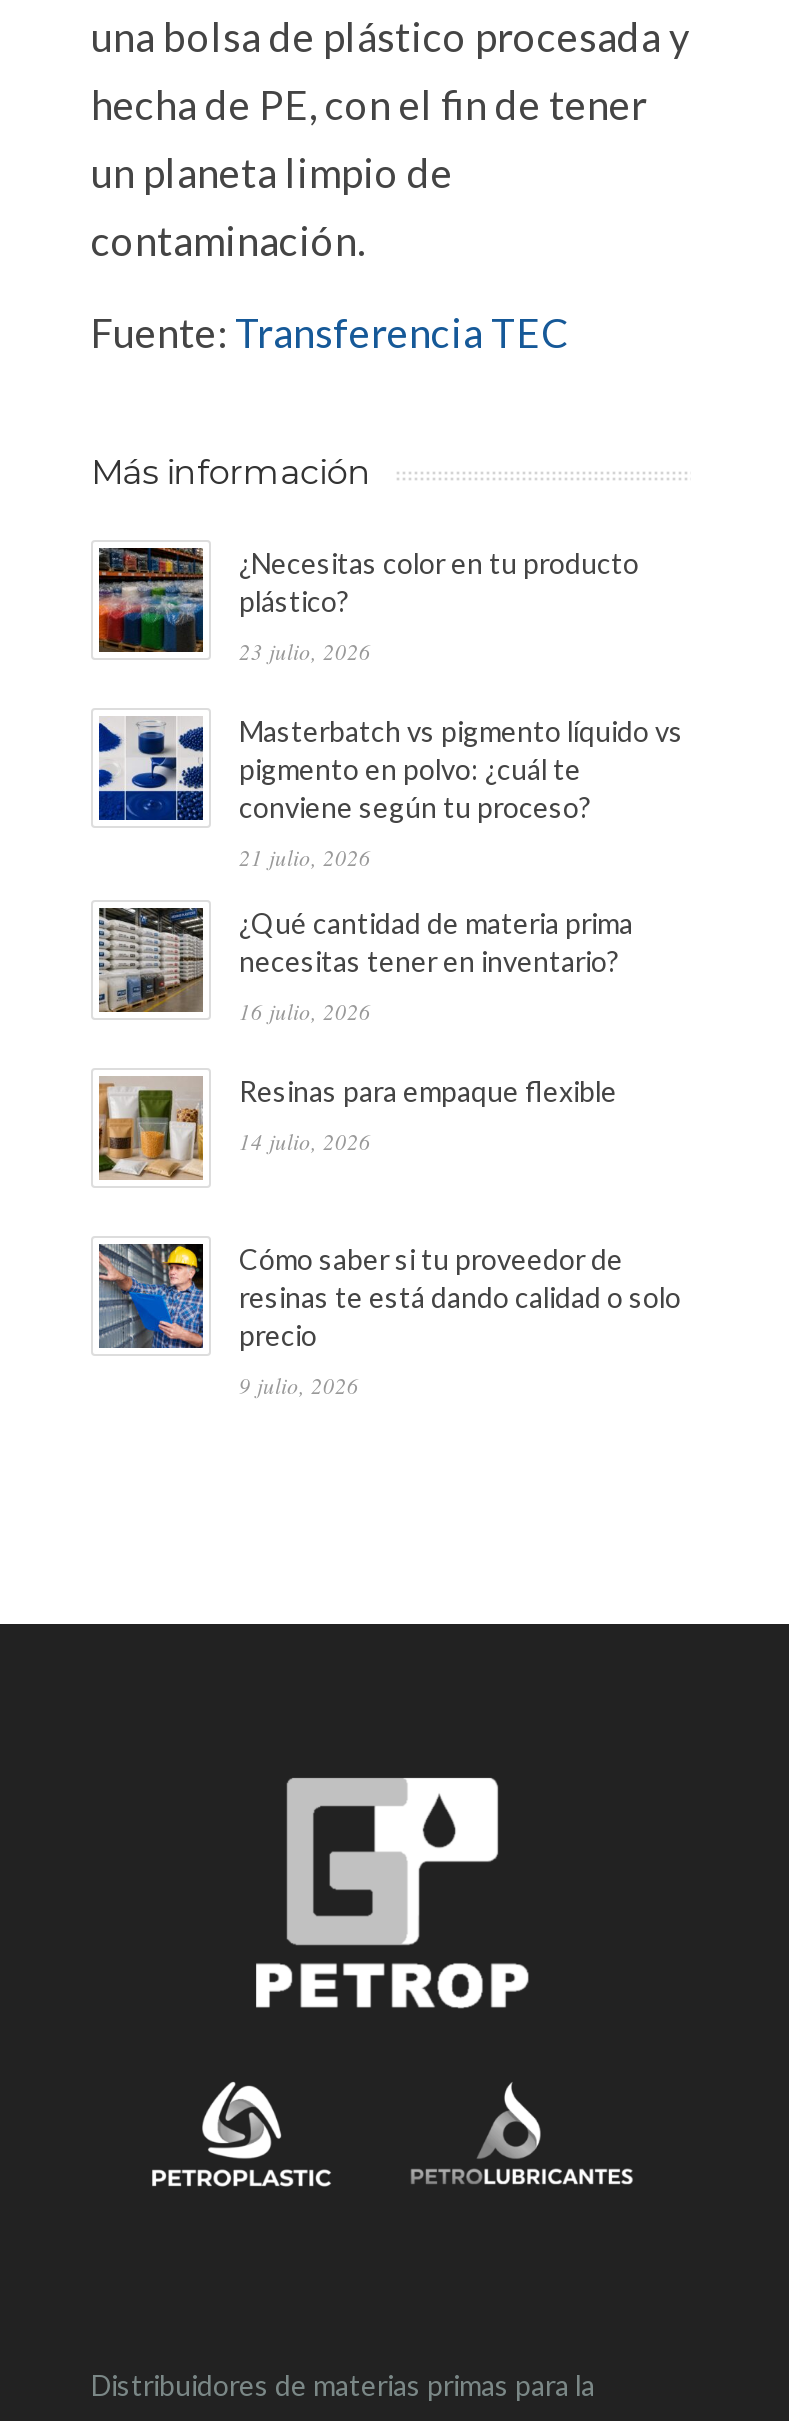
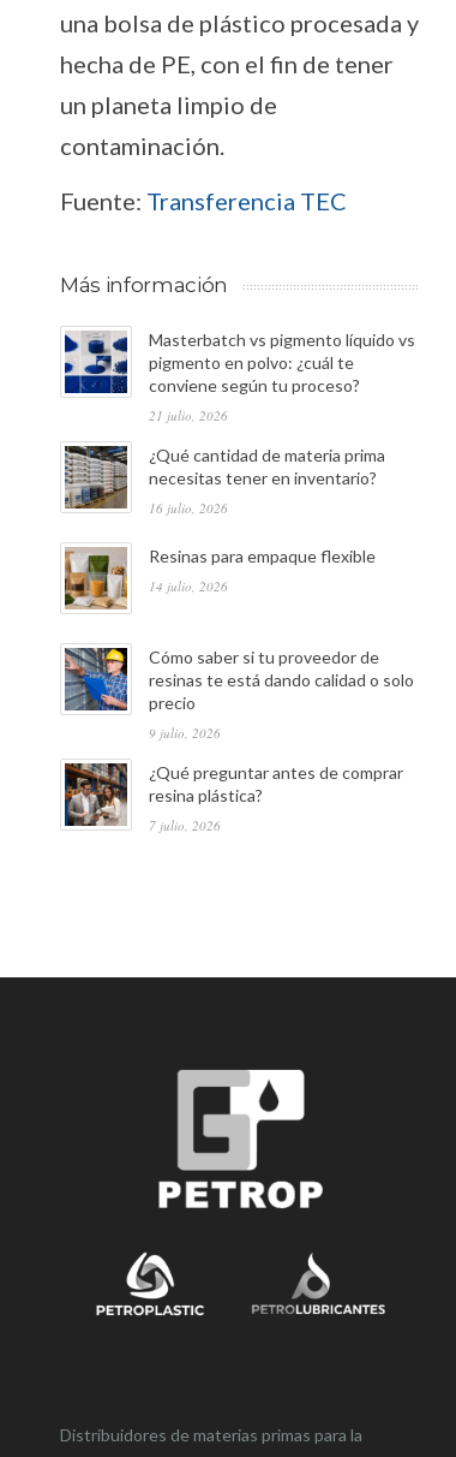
- [image]
- ¿Necesitas color en tu producto
- plástico?
- 23 julio, 2026

moved up: [image] | Masterbatch vs pigmento líquido vs | pigmento en polvo: ¿cuál te | ... | precio | 9 julio, 2026

+ [image]
+ ¿Qué preguntar antes de comprar
+ resina plástica?
+ 7 julio, 2026
